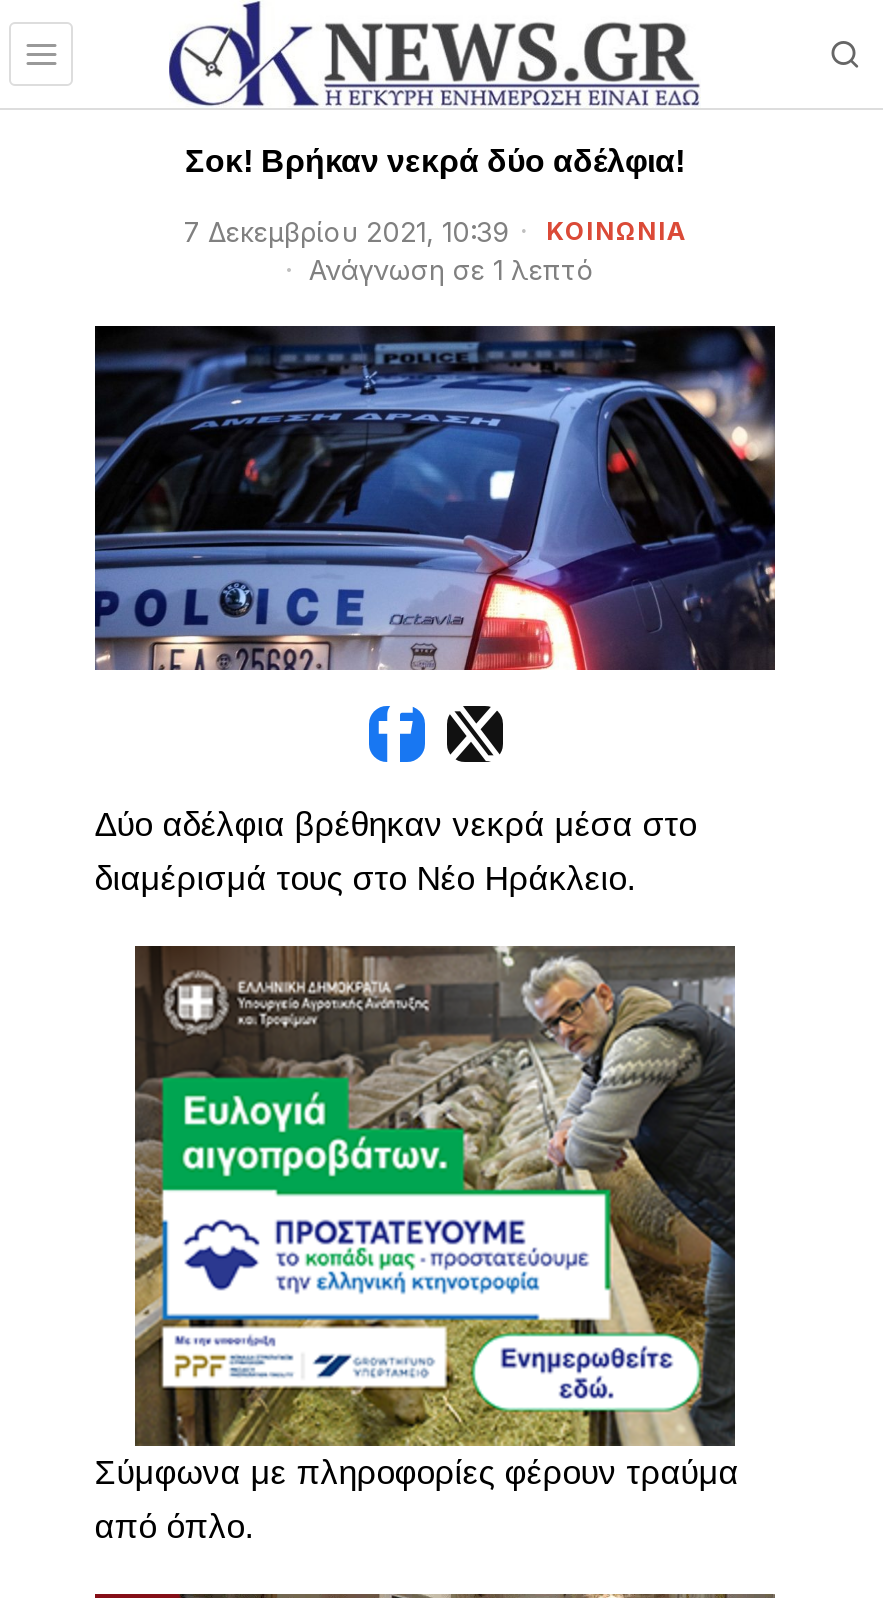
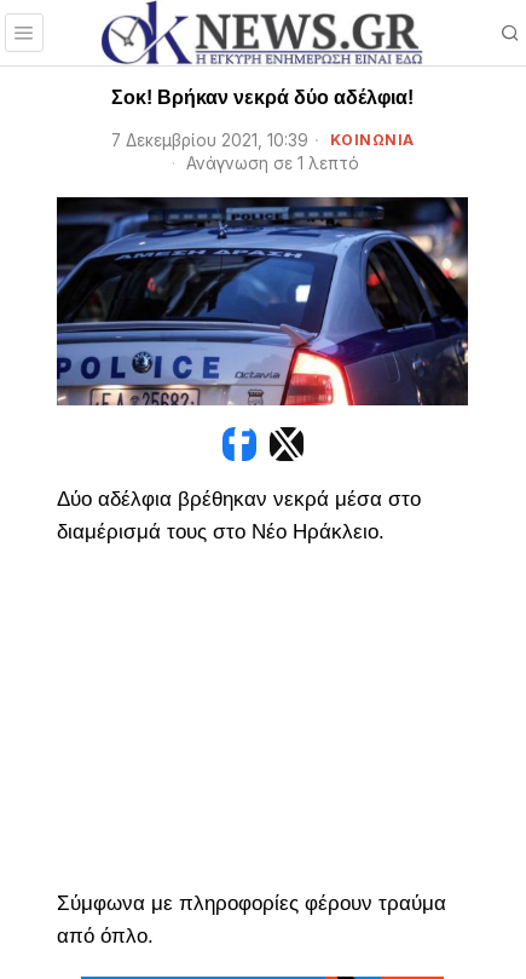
- [image]
